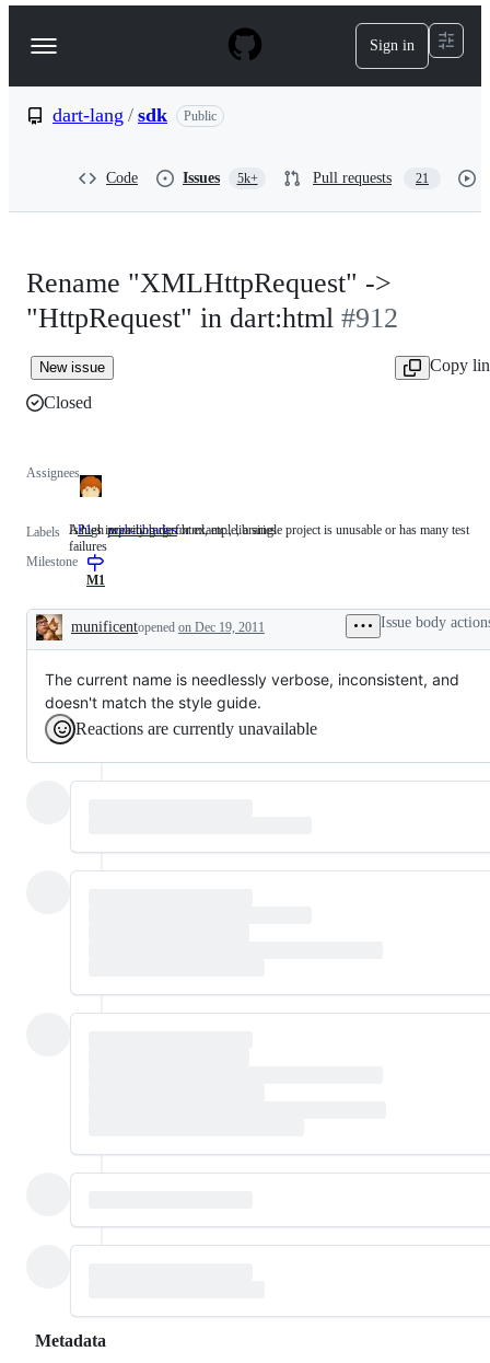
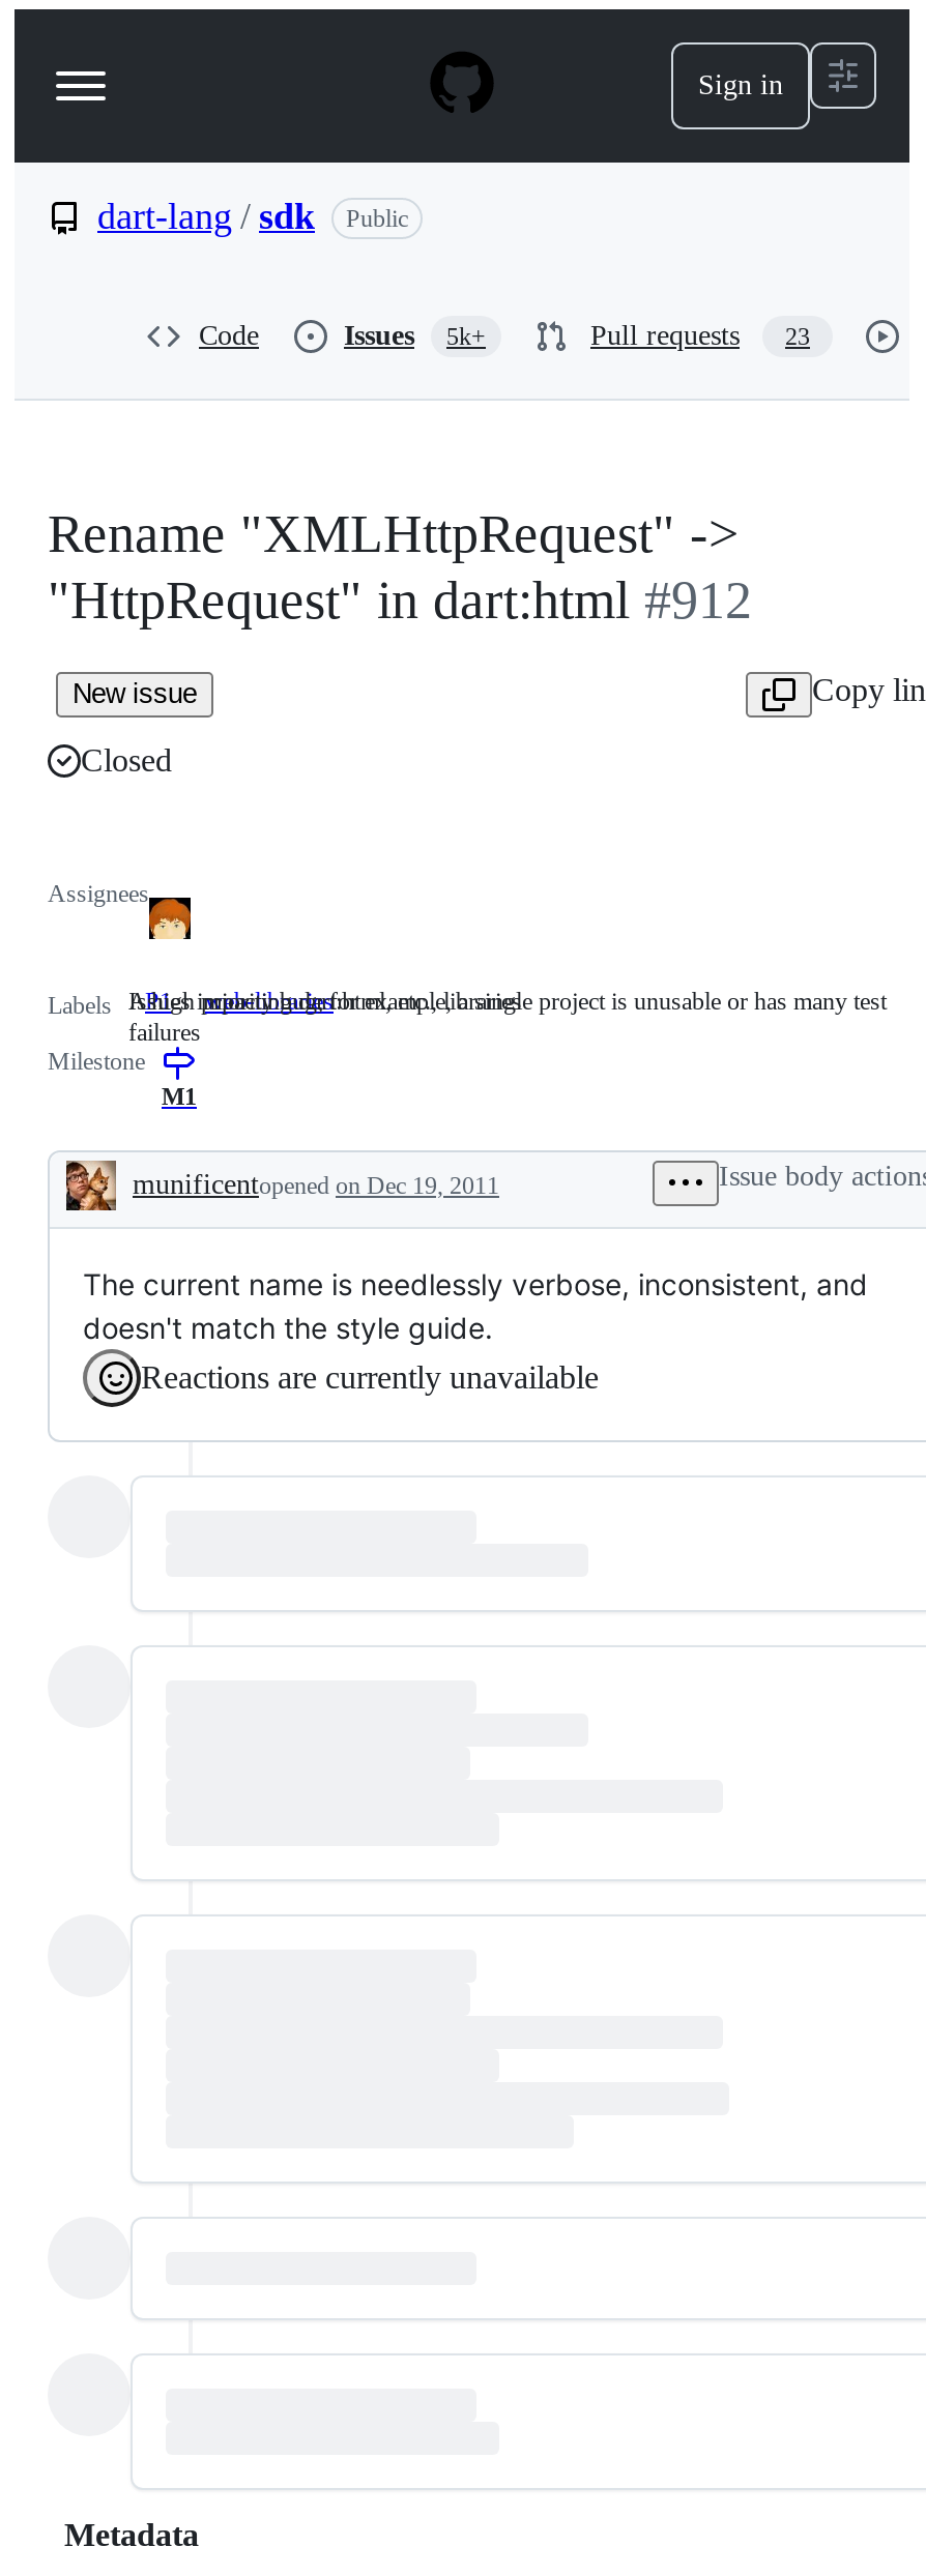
- Pull requests 21
+ Pull requests 23
